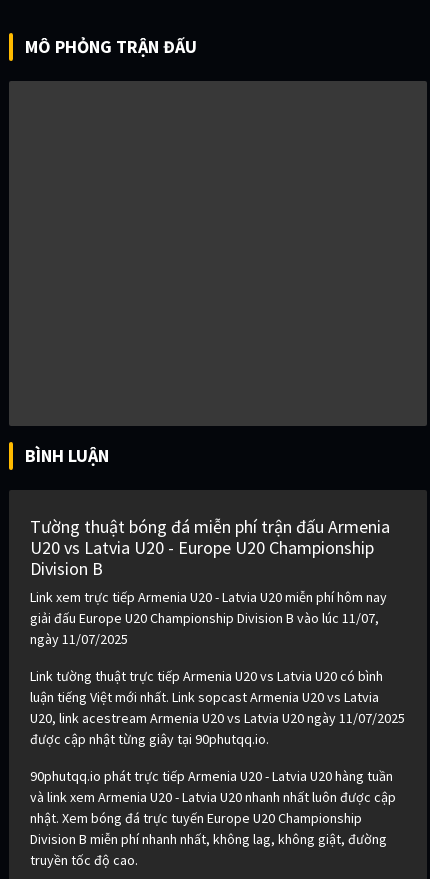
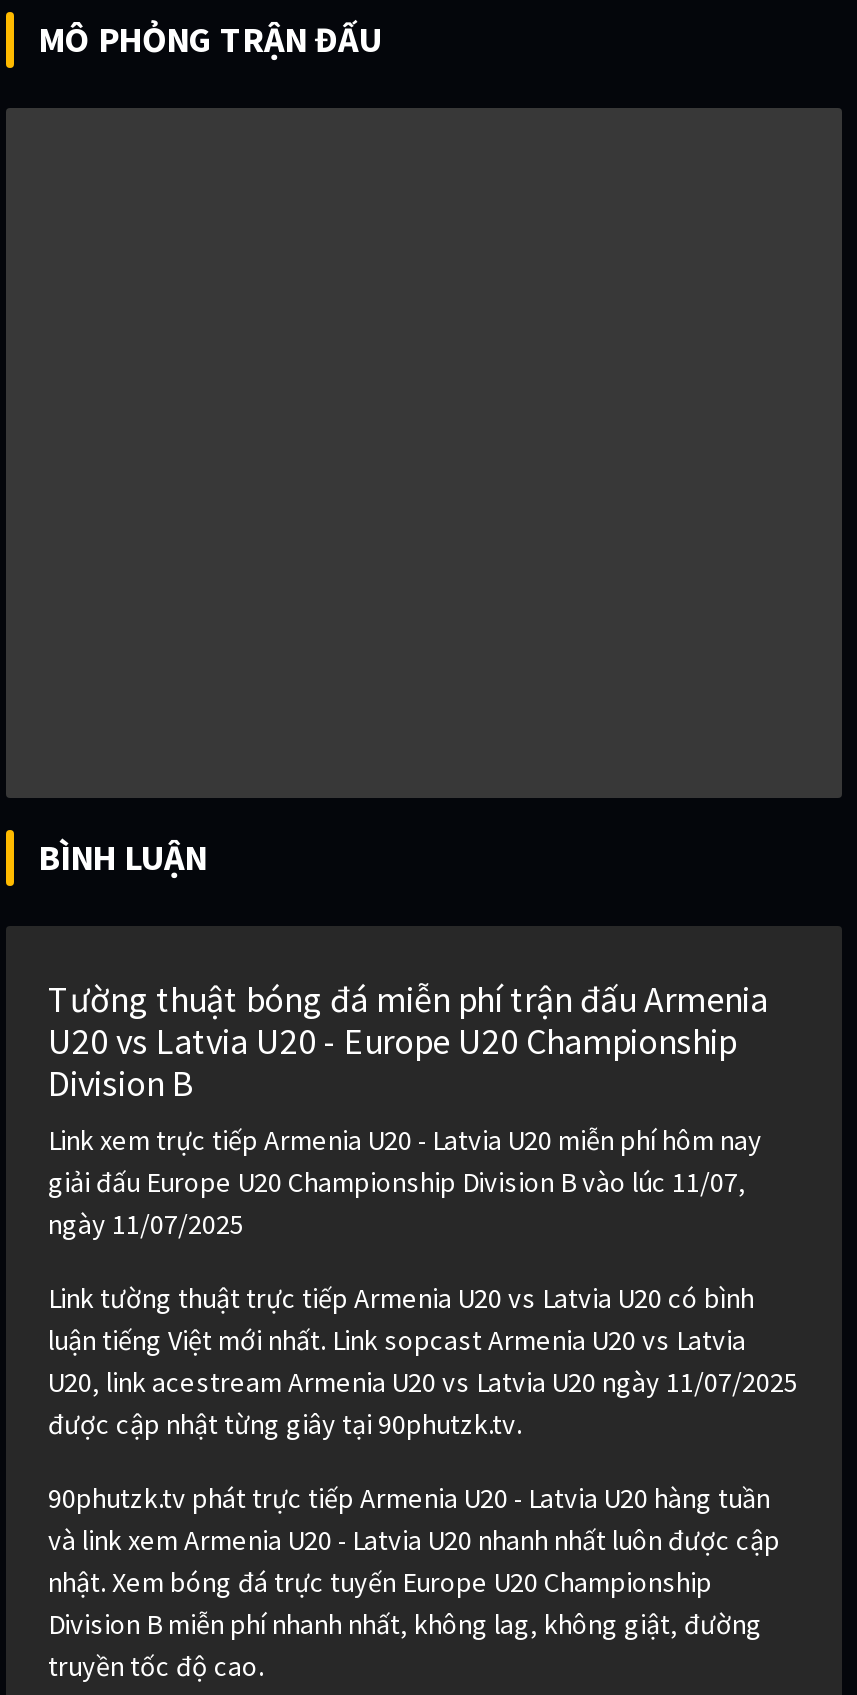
- được cập nhật từng giây tại 90phutqq.io.
+ được cập nhật từng giây tại 90phutzk.tv.

- 90phutqq.io phát trực tiếp Armenia U20 - Latvia U20 hàng tuần
+ 90phutzk.tv phát trực tiếp Armenia U20 - Latvia U20 hàng tuần
